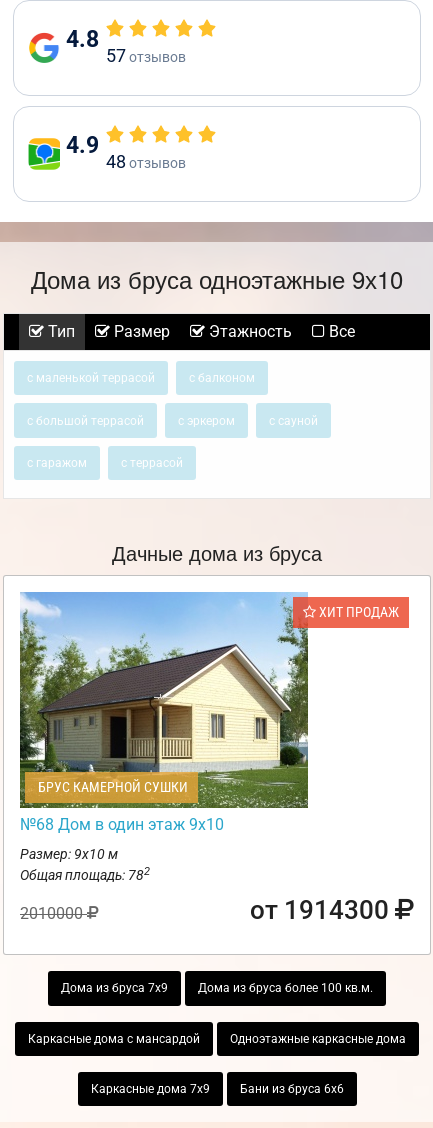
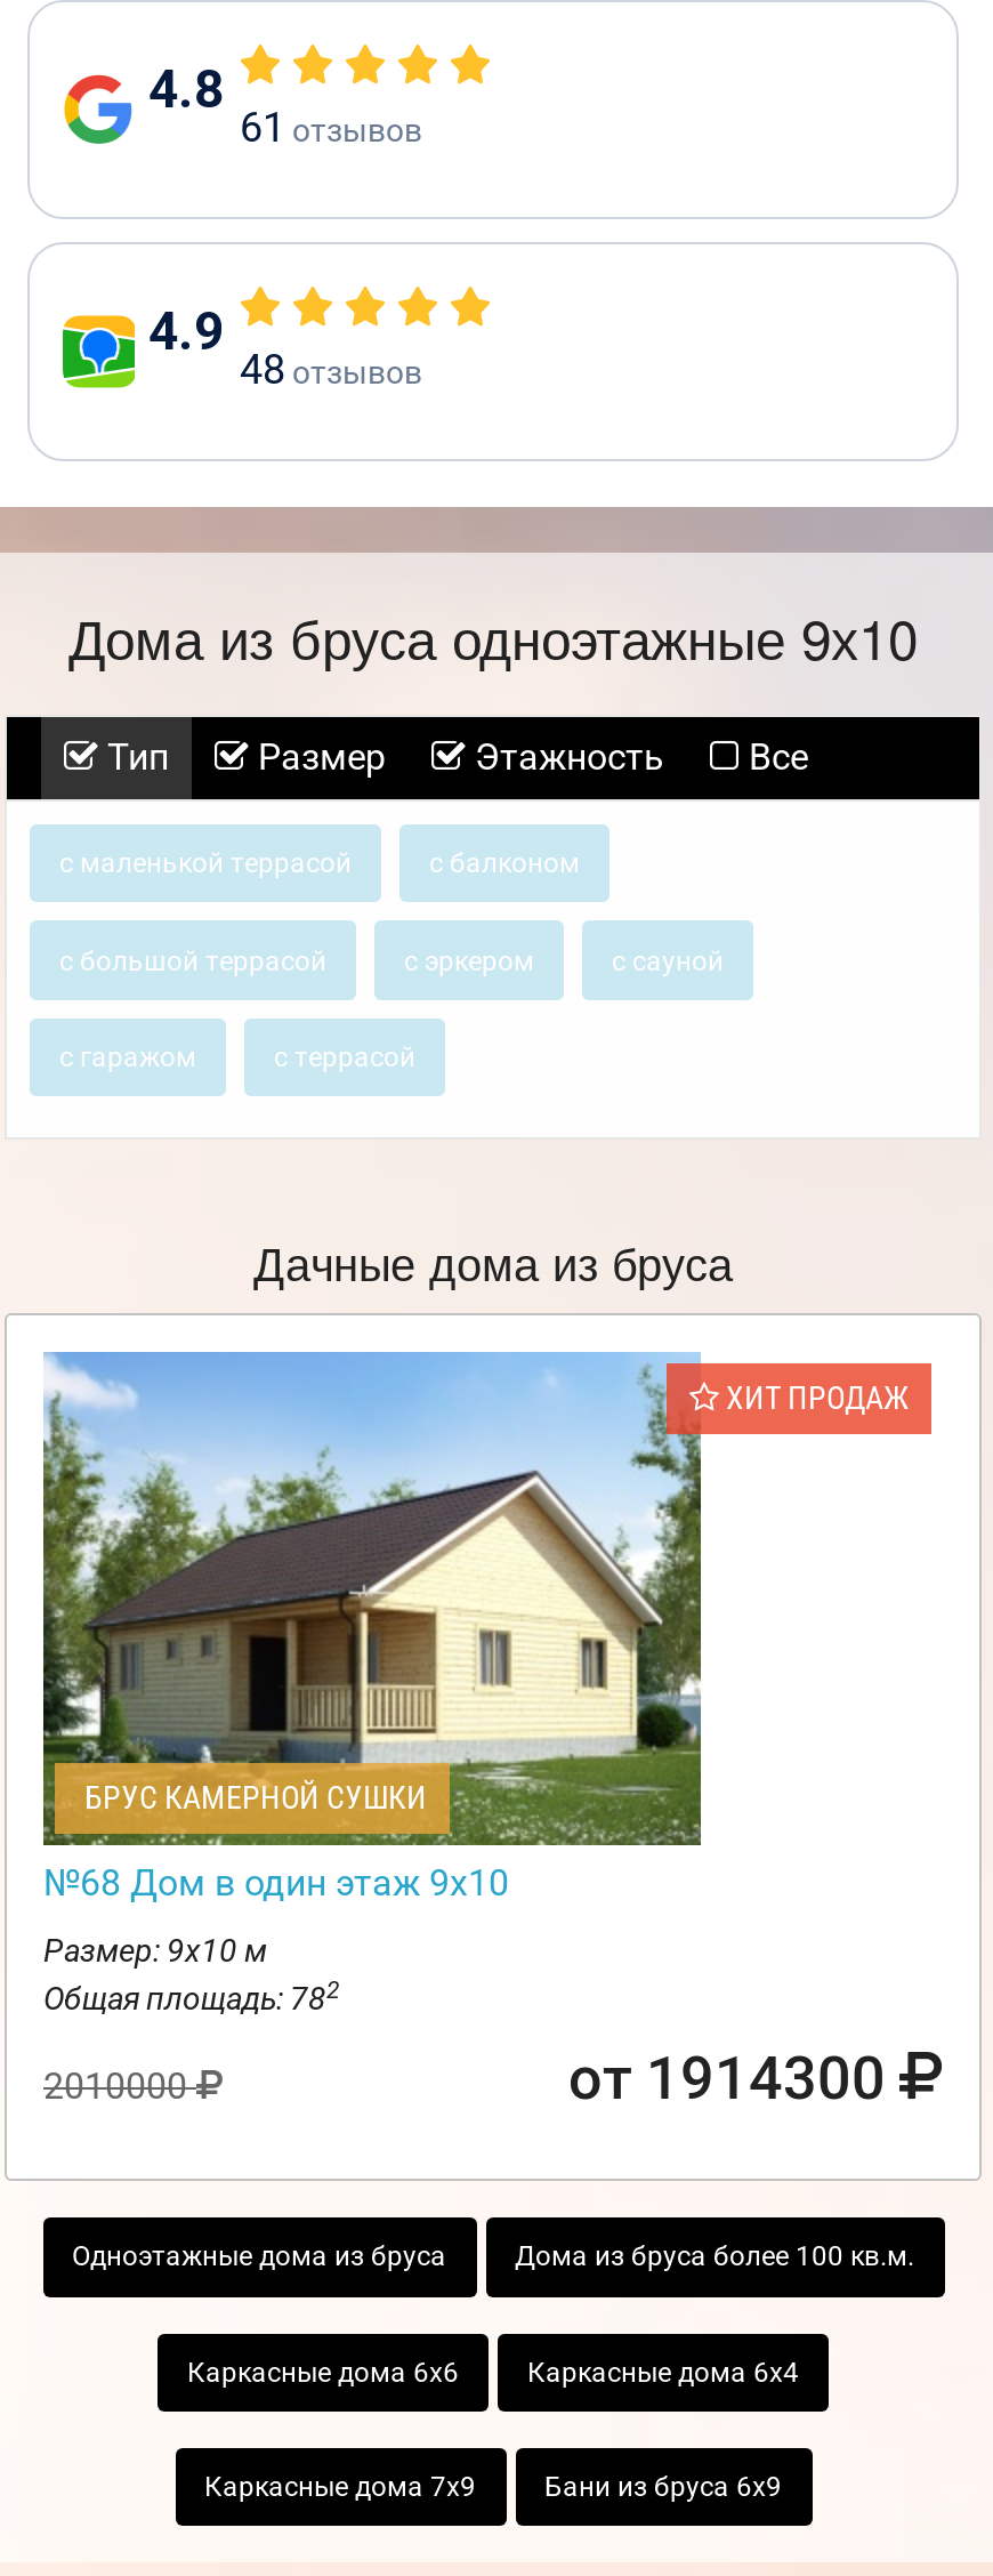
- 57 отзывов
+ 61 отзывов

- Дома из бруса 7х9
+ Одноэтажные дома из бруса

- Каркасные дома с мансардой
- Одноэтажные каркасные дома
+ Каркасные дома 6х6
+ Каркасные дома 6х4

- Бани из бруса 6х6
+ Бани из бруса 6х9
